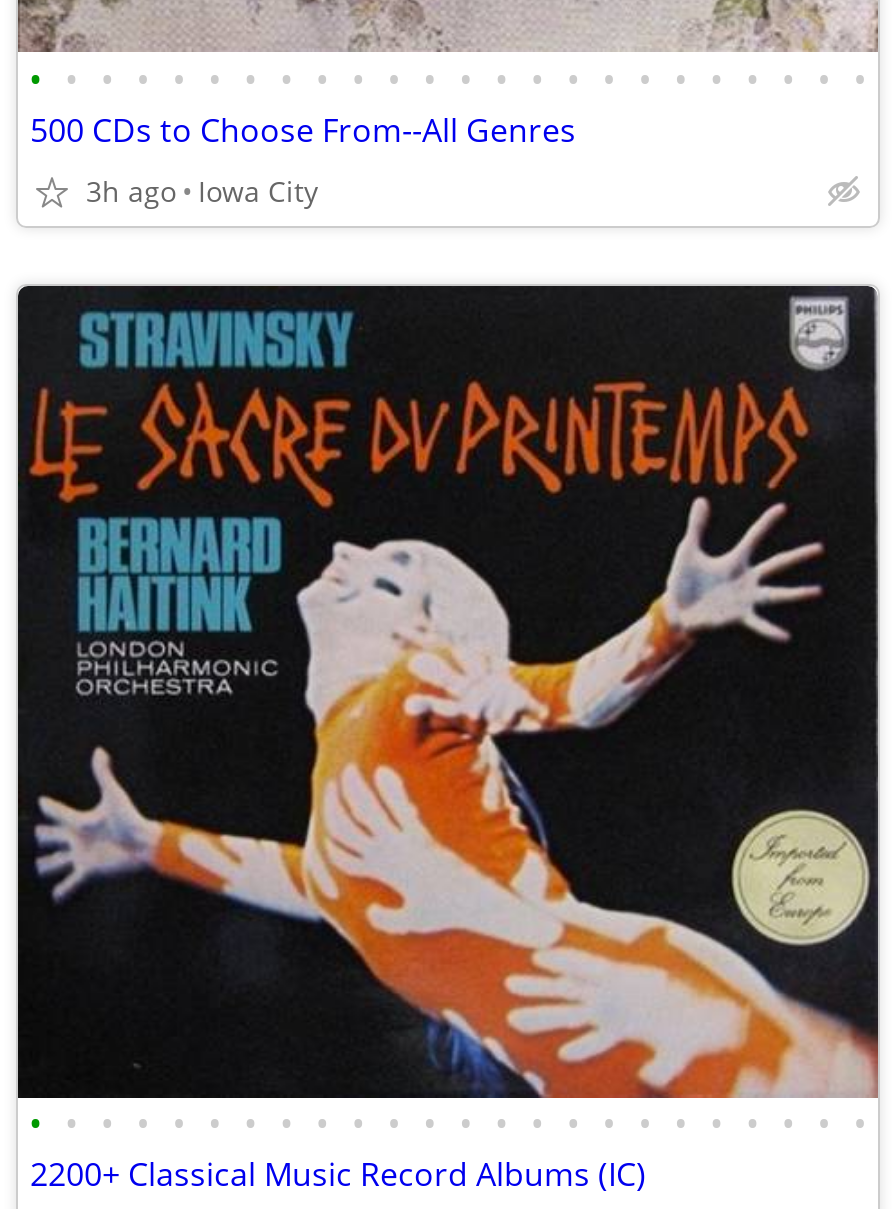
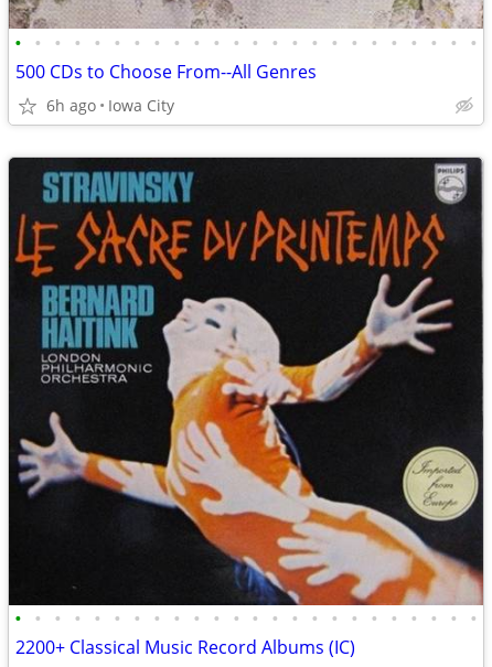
- 3h ago Iowa City
+ 6h ago Iowa City
